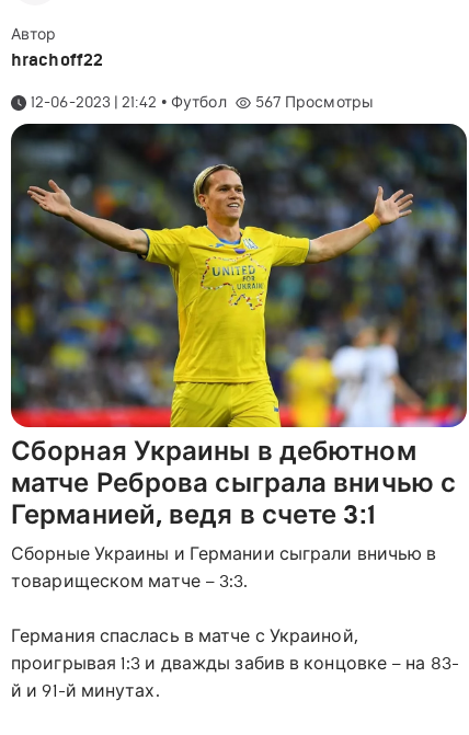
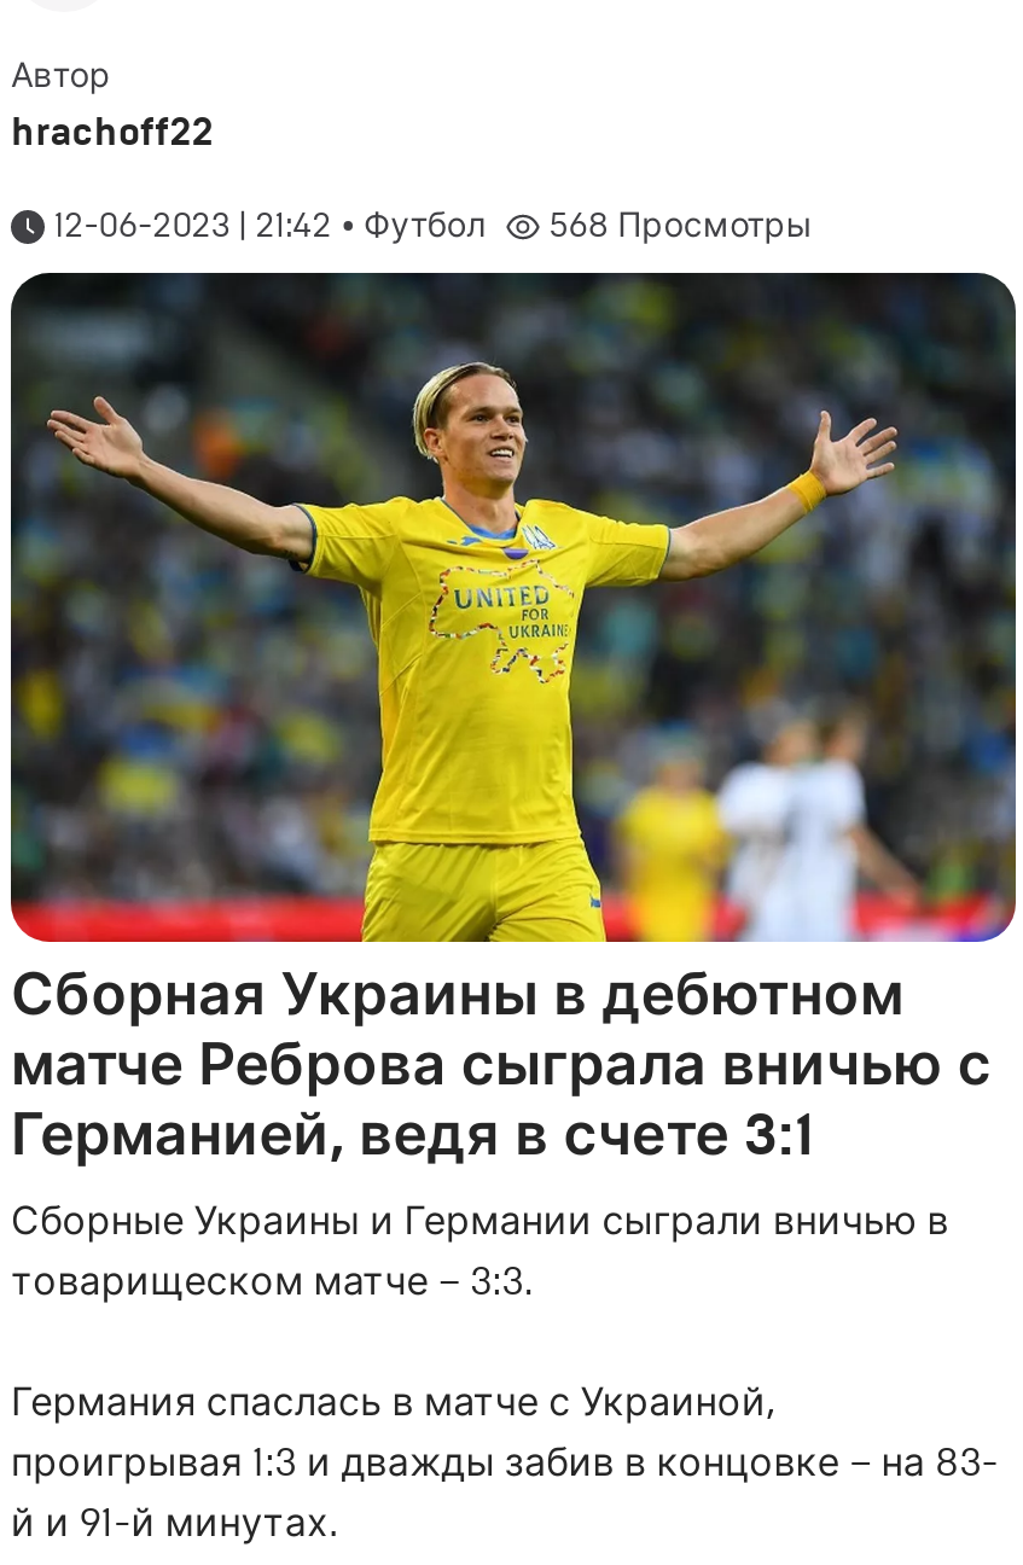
- 567 Просмотры
+ 568 Просмотры
